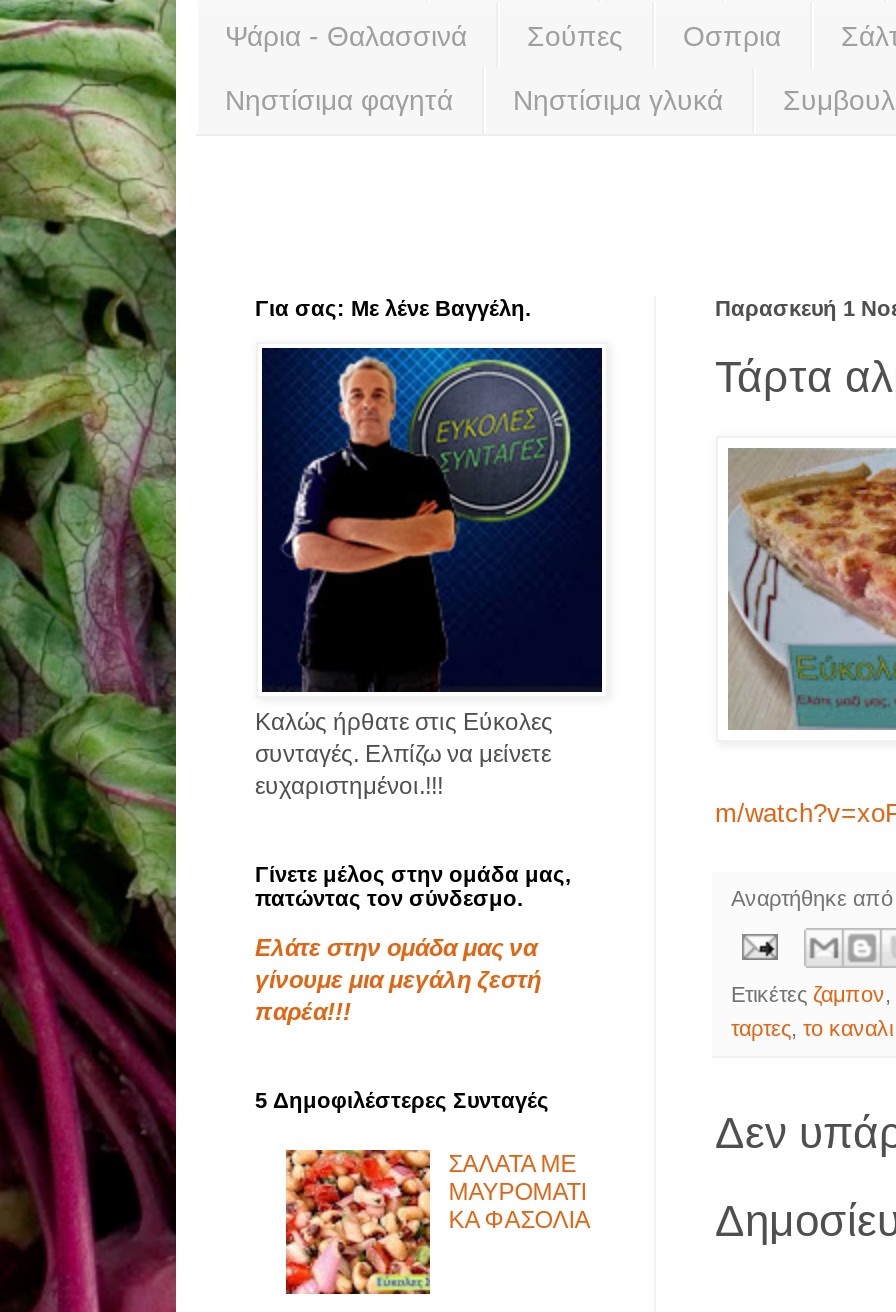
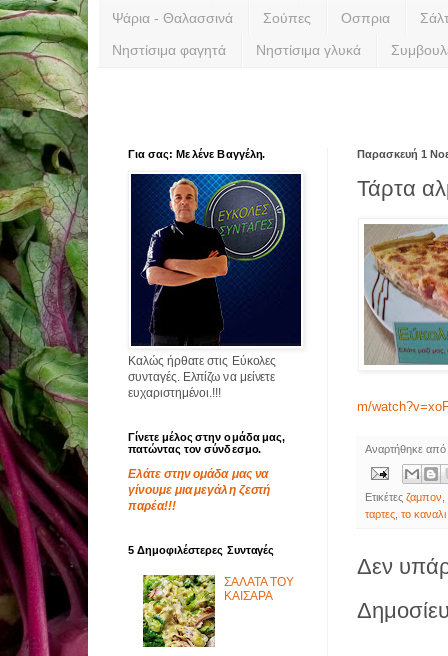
- [image]
- ΣΑΛΑΤΑ ΜΕ
- ΜΑΥΡΟΜΑΤΙ
- ΚΑ ΦΑΣΟΛΙΑ
+ [image]
+ ΣΑΛΑΤΑ ΤΟΥ
+ ΚΑΙΣΑΡΑ
